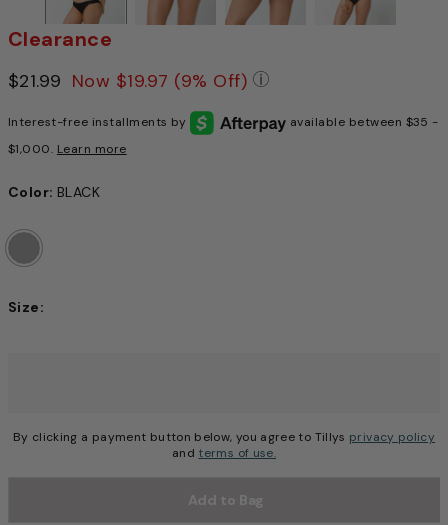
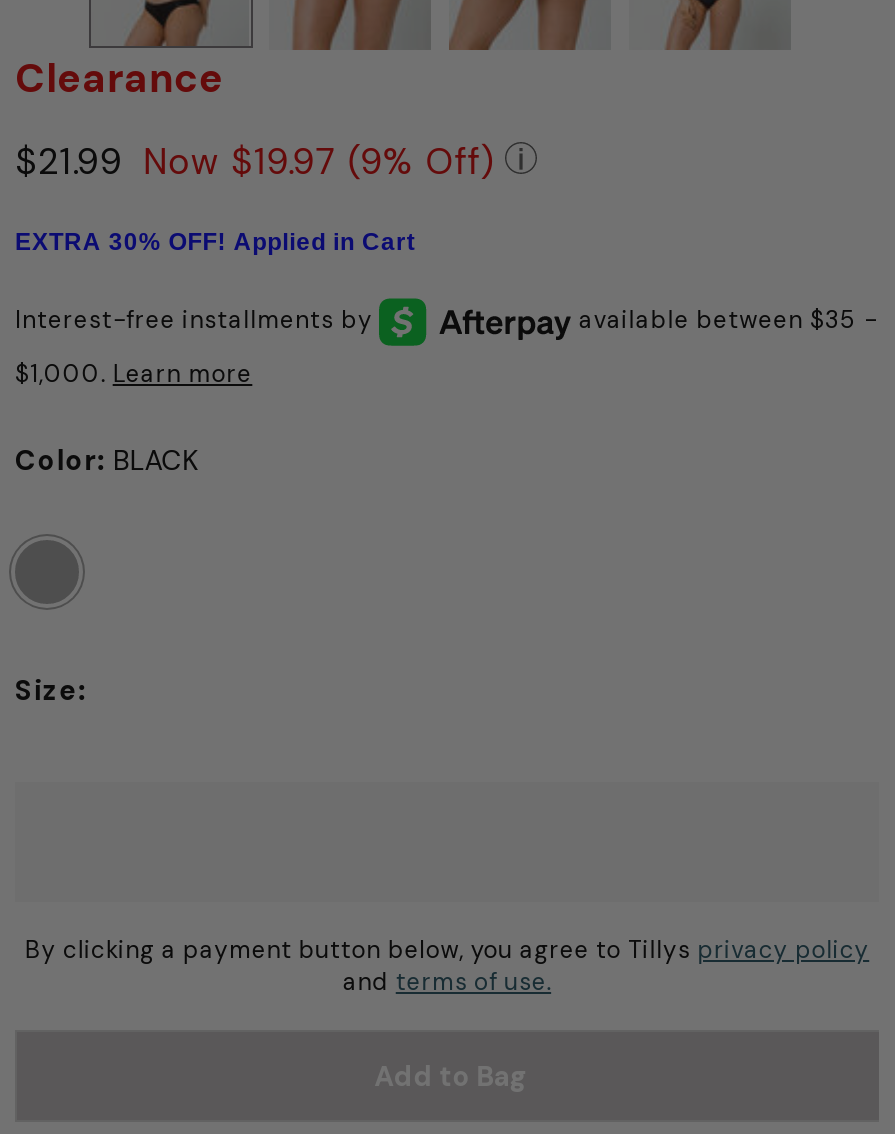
+ EXTRA 30% OFF! Applied in Cart
